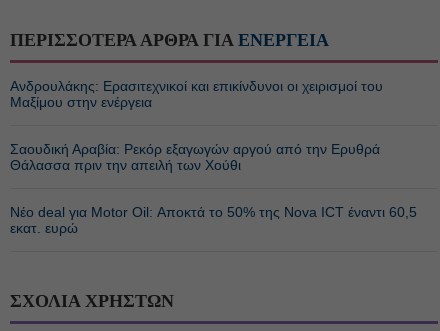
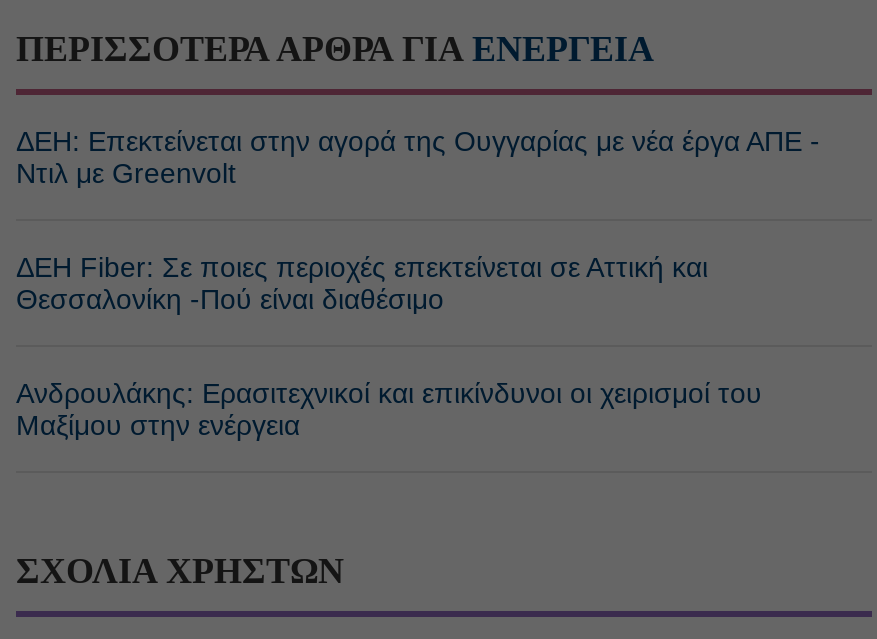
+ ΔΕΗ: Επεκτείνεται στην αγορά της Ουγγαρίας με νέα έργα ΑΠΕ -
+ Ντιλ με Greenvolt
+ ΔΕΗ Fiber: Σε ποιες περιοχές επεκτείνεται σε Αττική και
+ Θεσσαλονίκη -Πού είναι διαθέσιμο

moved down: Ανδρουλάκης: Ερασιτεχνικοί και επικίνδυνοι οι χειρισμοί του | Μαξίμου στην ενέργεια

- Σαουδική Αραβία: Ρεκόρ εξαγωγών αργού από την Ερυθρά
- Θάλασσα πριν την απειλή των Χούθι
- Νέο deal για Motor Oil: Αποκτά το 50% της Nova ICT έναντι 60,5
- εκατ. ευρώ
